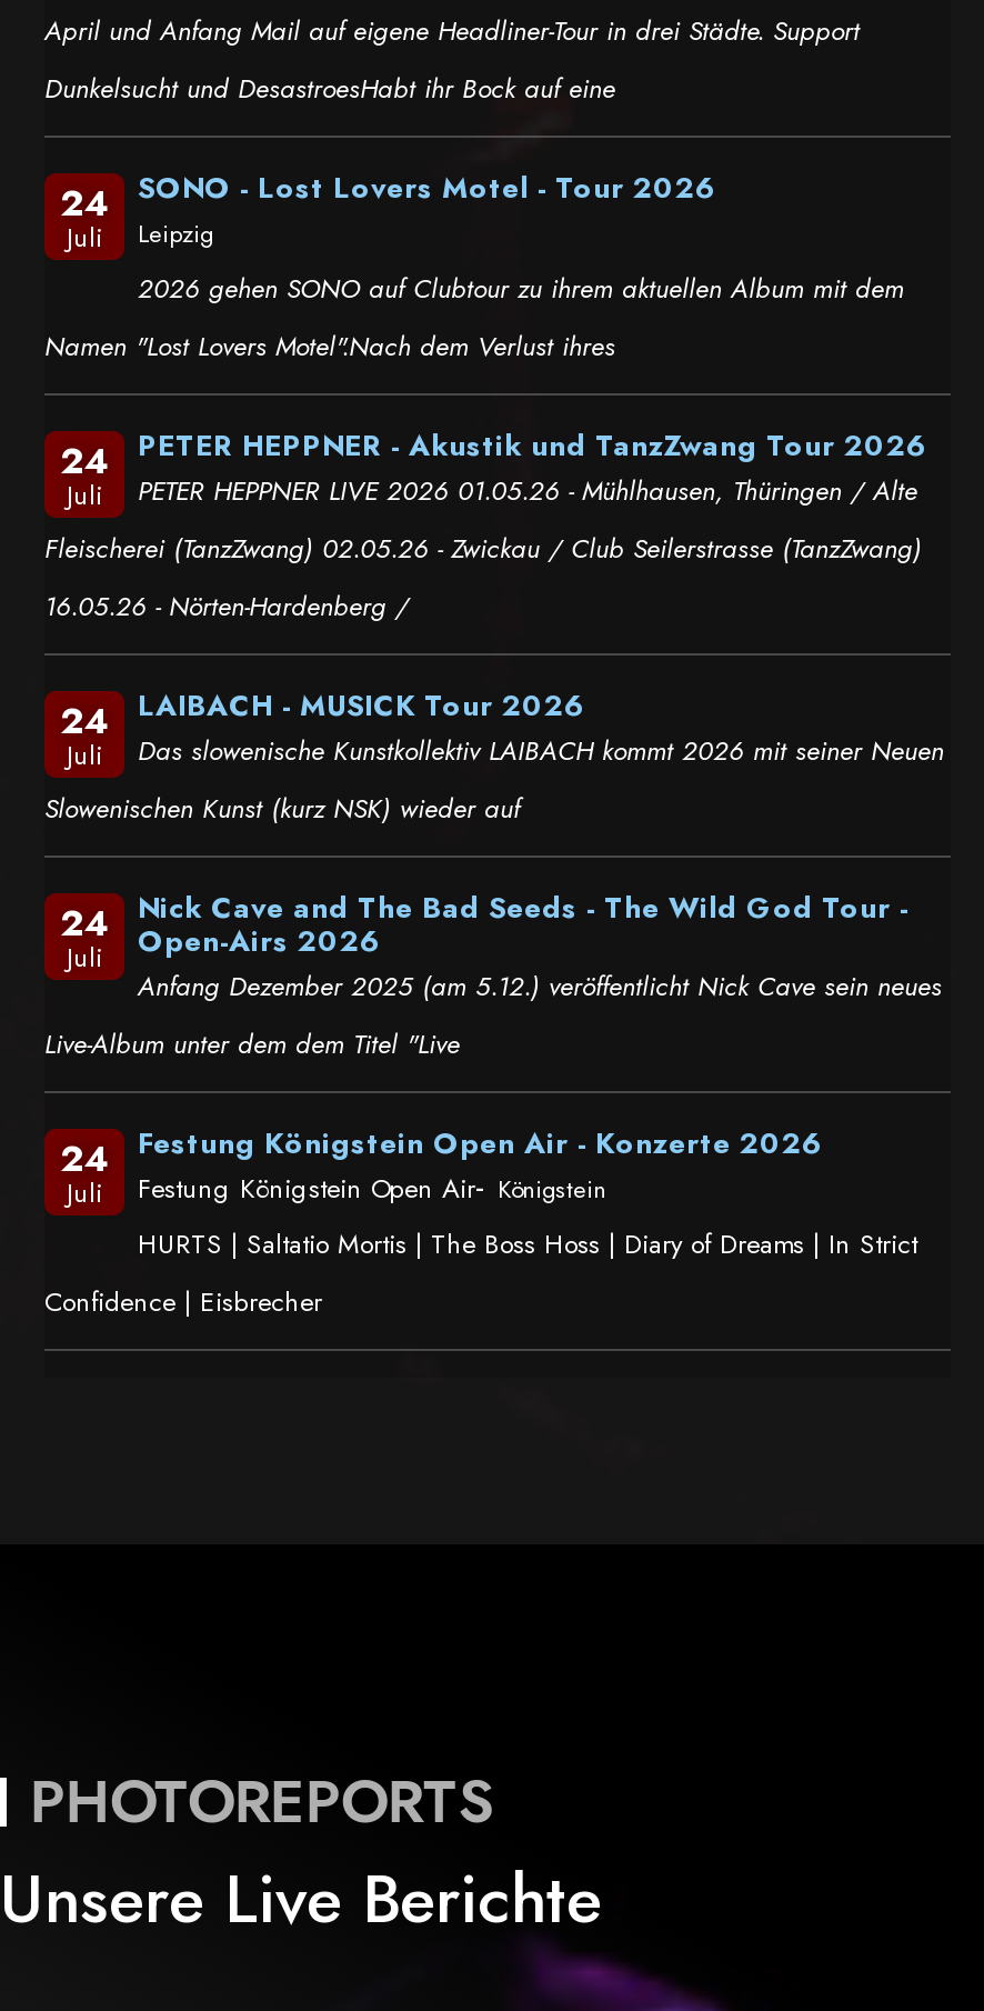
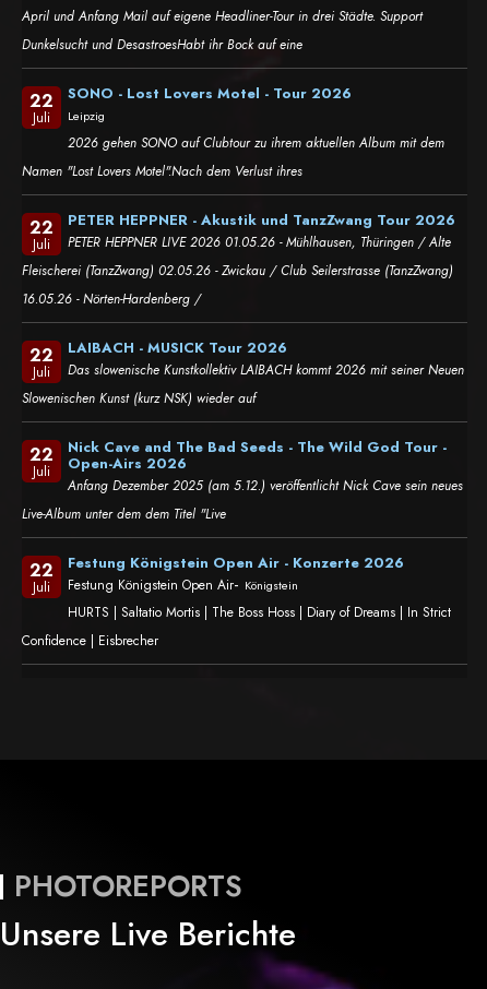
- 24 SONO - Lost Lovers Motel - Tour 2026
+ 22 SONO - Lost Lovers Motel - Tour 2026

- 24 PETER HEPPNER - Akustik und TanzZwang Tour 2026
+ 22 PETER HEPPNER - Akustik und TanzZwang Tour 2026

- 24 LAIBACH - MUSICK Tour 2026
+ 22 LAIBACH - MUSICK Tour 2026

- 24 Juli Nick Cave and The Bad Seeds - The Wild God Tour - Open-Airs 2026
+ 22 Juli Nick Cave and The Bad Seeds - The Wild God Tour - Open-Airs 2026

- 24 Festung Königstein Open Air - Konzerte 2026
+ 22 Festung Königstein Open Air - Konzerte 2026
